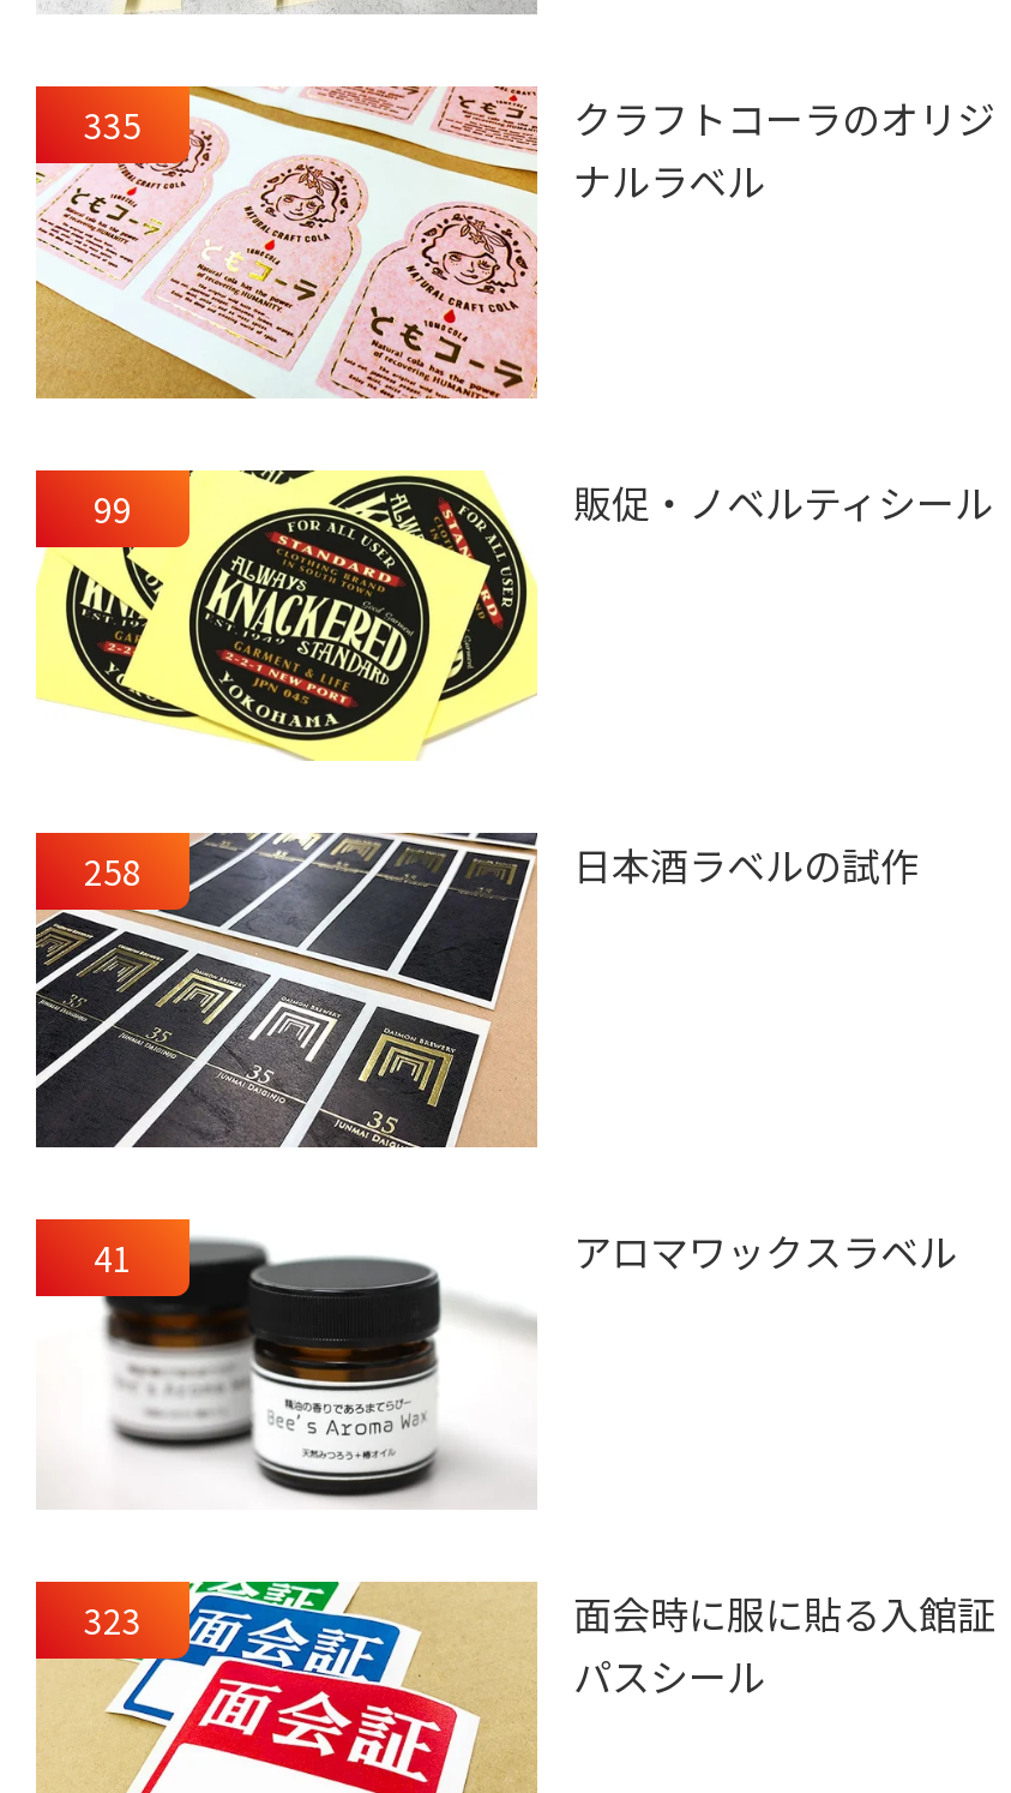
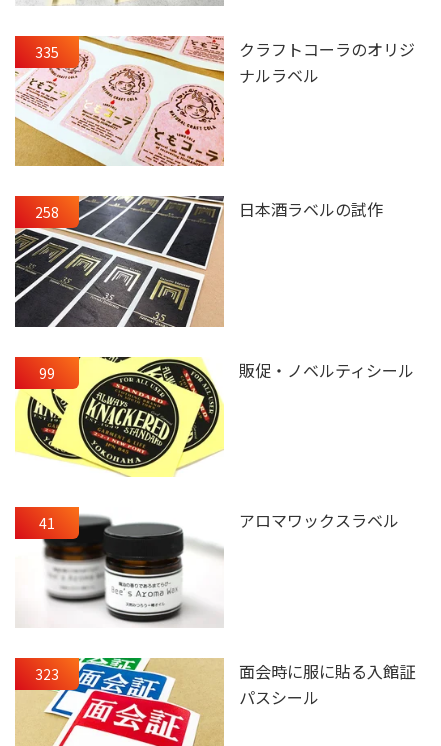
moved down: [image] | 99 | 販促・ノベルティシール

moved up: [image] | 258 | 日本酒ラベルの試作
